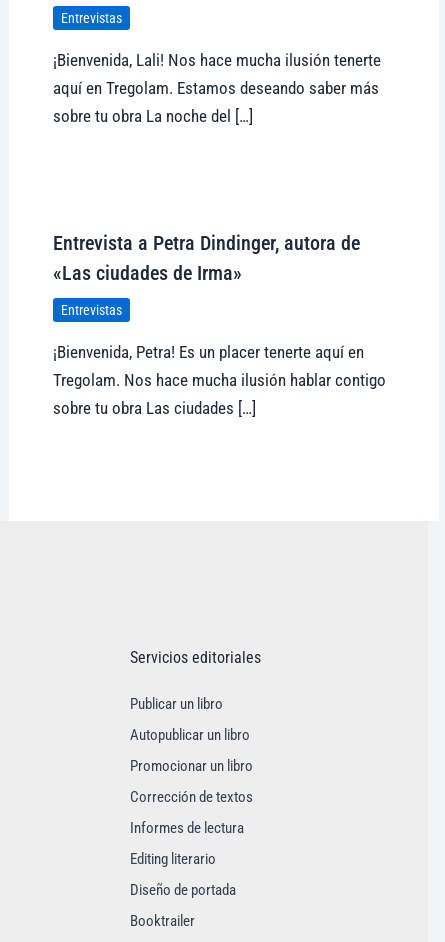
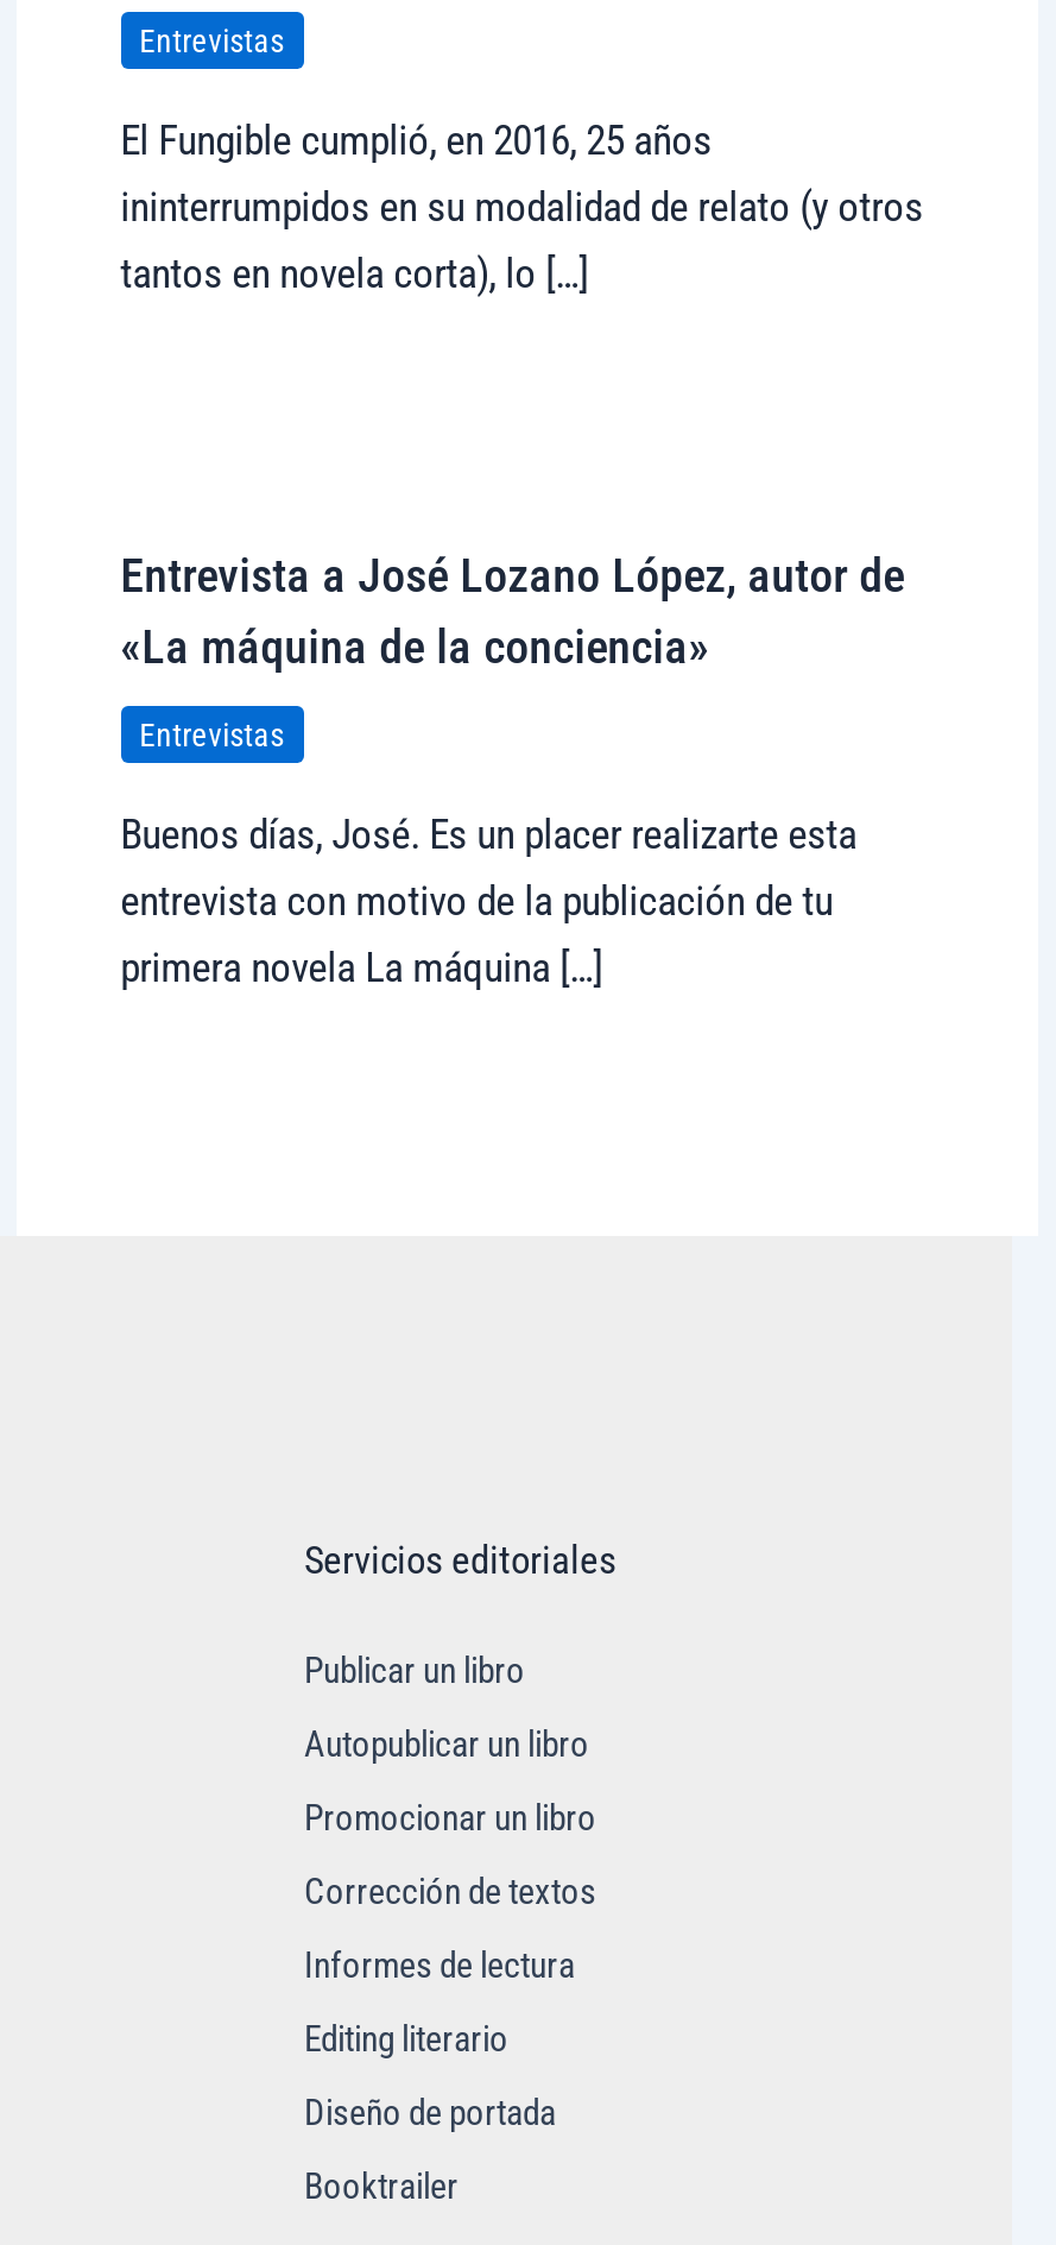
- ¡Bienvenida, Lali! Nos hace mucha ilusión tenerte
- aquí en Tregolam. Estamos deseando saber más
- sobre tu obra La noche del […]
+ El Fungible cumplió, en 2016, 25 años
+ ininterrumpidos en su modalidad de relato (y otros
+ tantos en novela corta), lo […]

- Entrevista a Petra Dindinger, autora de
- «Las ciudades de Irma»
+ Entrevista a José Lozano López, autor de
+ «La máquina de la conciencia»

- ¡Bienvenida, Petra! Es un placer tenerte aquí en
- Tregolam. Nos hace mucha ilusión hablar contigo
- sobre tu obra Las ciudades […]
+ Buenos días, José. Es un placer realizarte esta
+ entrevista con motivo de la publicación de tu
+ primera novela La máquina […]
